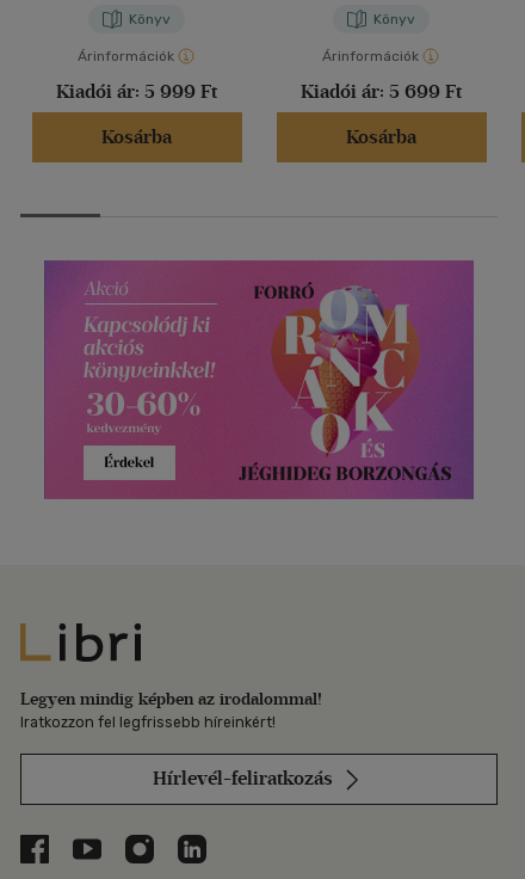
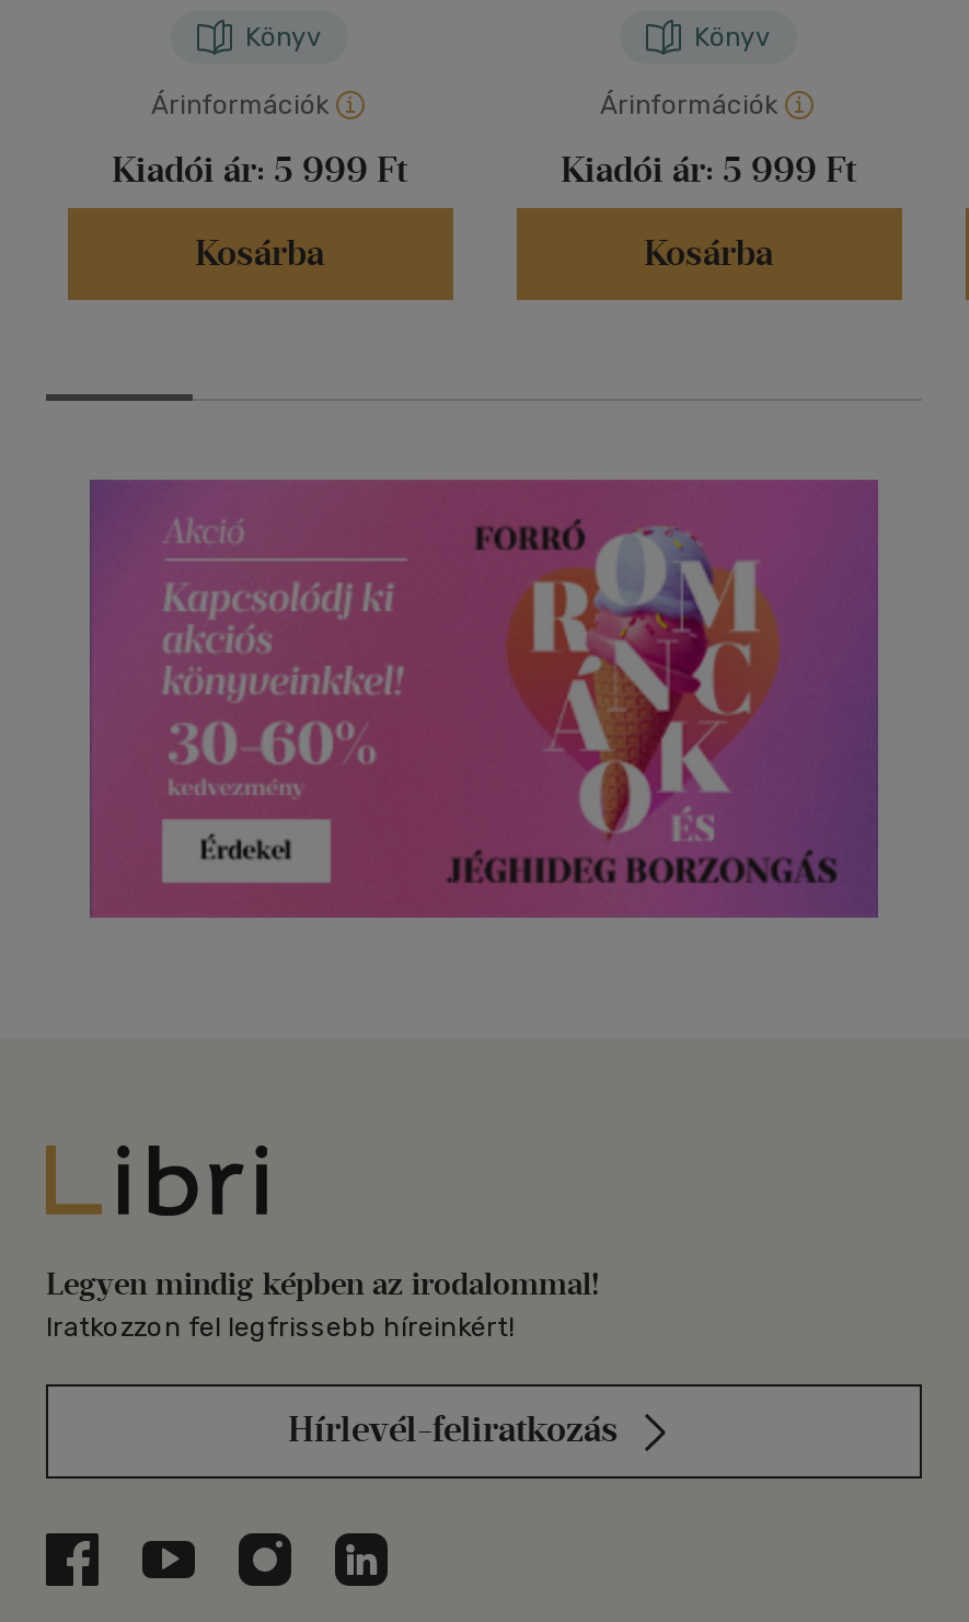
- Kiadói ár: 5 699 Ft
+ Kiadói ár: 5 999 Ft
